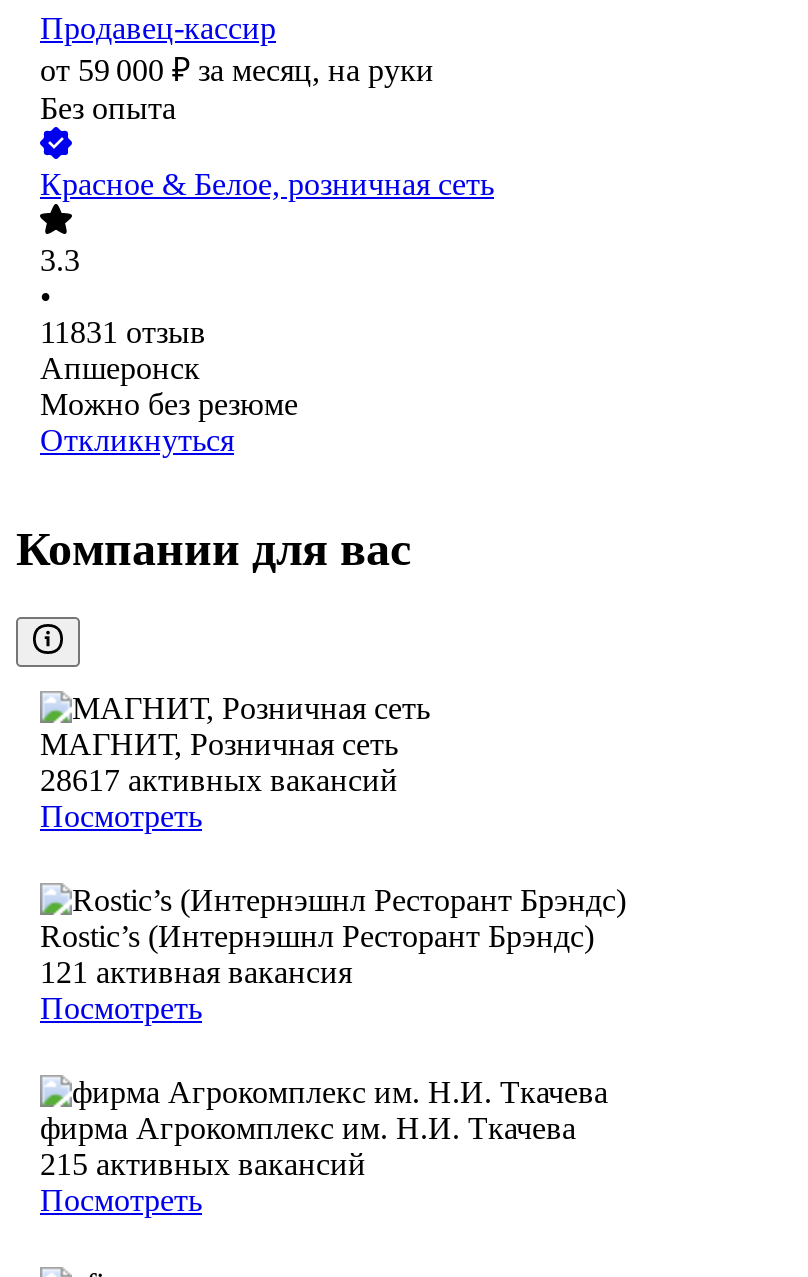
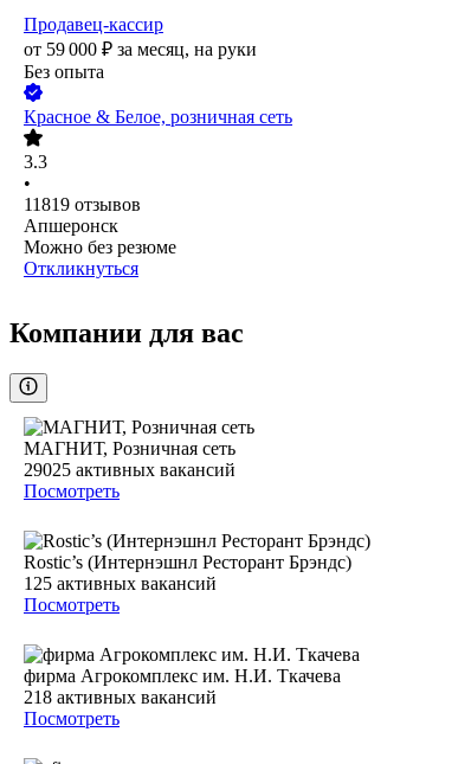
- 11831 отзыв
+ 11819 отзывов

- 28617 активных вакансий
+ 29025 активных вакансий

- 121 активная вакансия
+ 125 активных вакансий

- 215 активных вакансий
+ 218 активных вакансий
